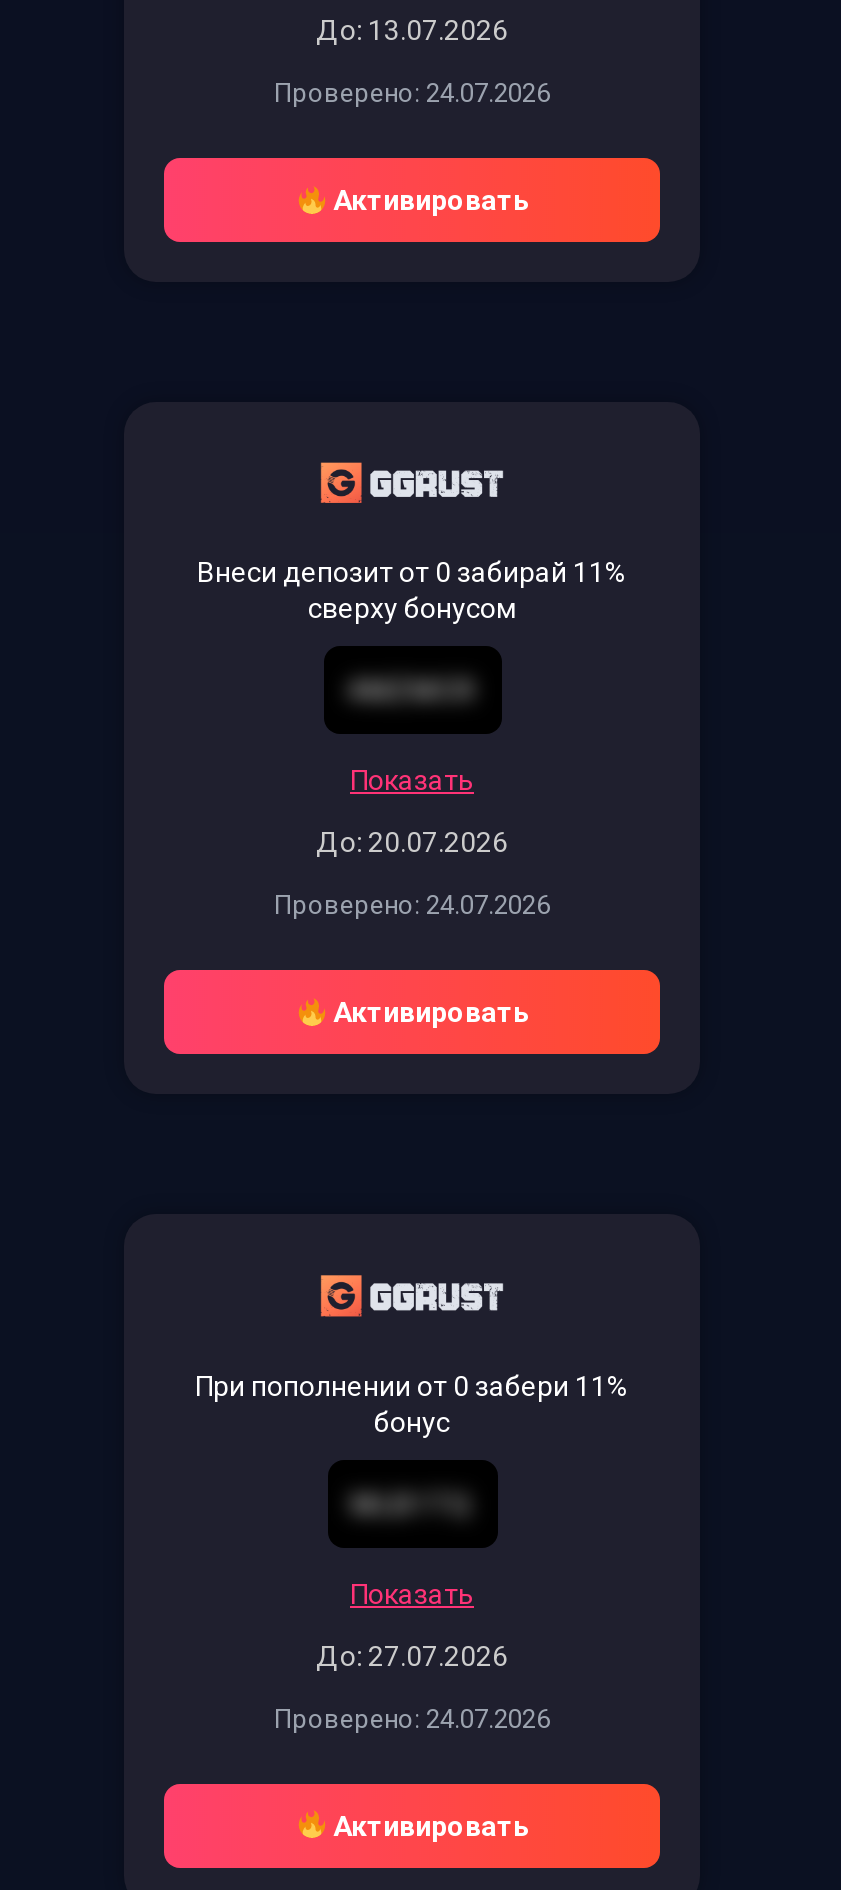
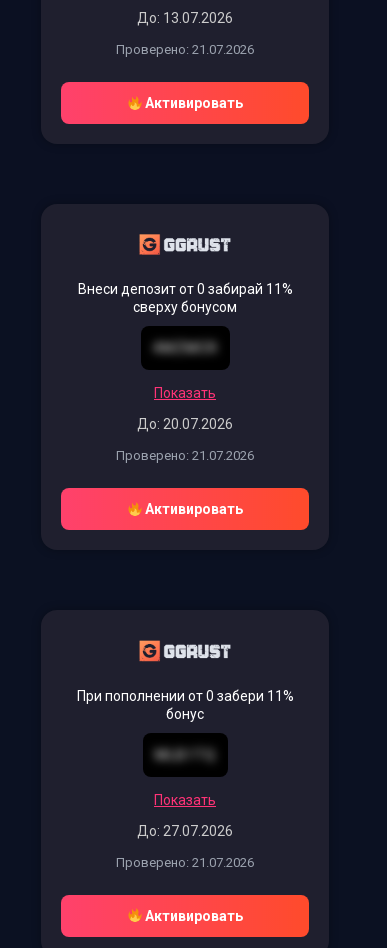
- Проверено: 24.07.2026
+ Проверено: 21.07.2026

- Проверено: 24.07.2026
+ Проверено: 21.07.2026

- Проверено: 24.07.2026
+ Проверено: 21.07.2026
